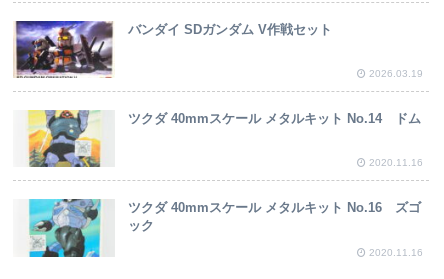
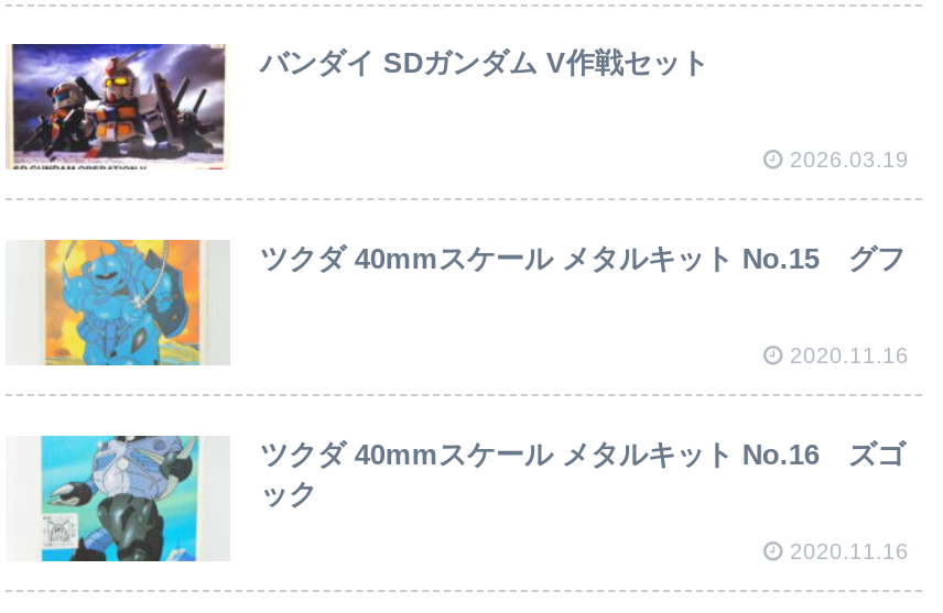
- [image]
- ツクダ 40mmスケール メタルキット No.14 ドム
+ [image]
+ ツクダ 40mmスケール メタルキット No.15 グフ
